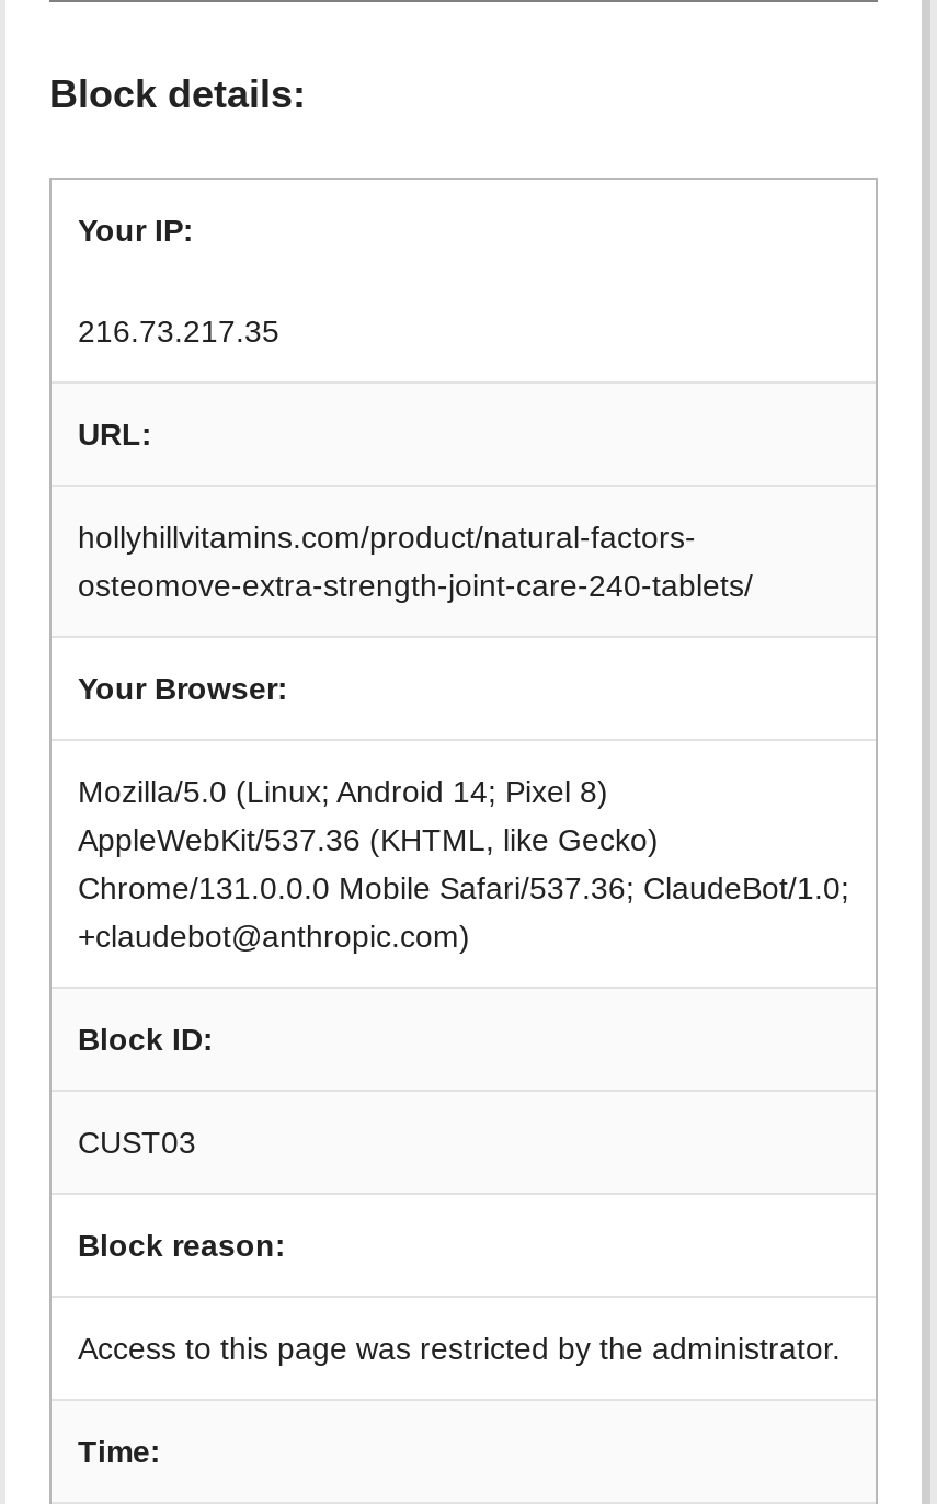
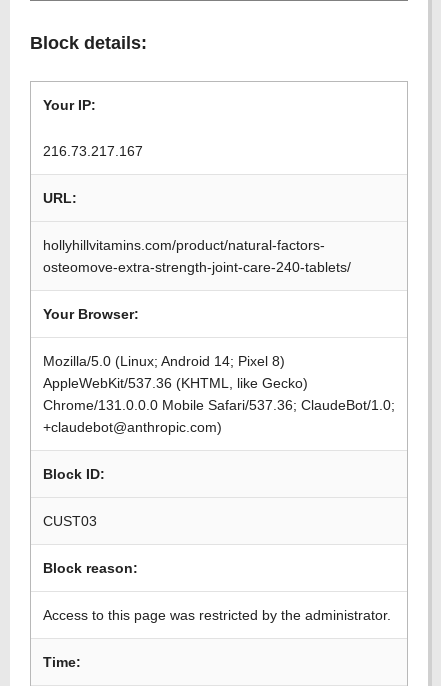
- 216.73.217.35
+ 216.73.217.167
